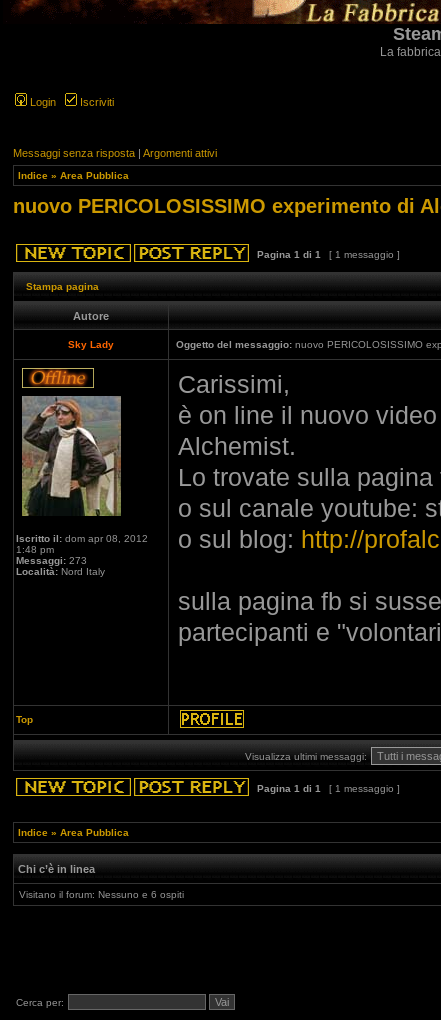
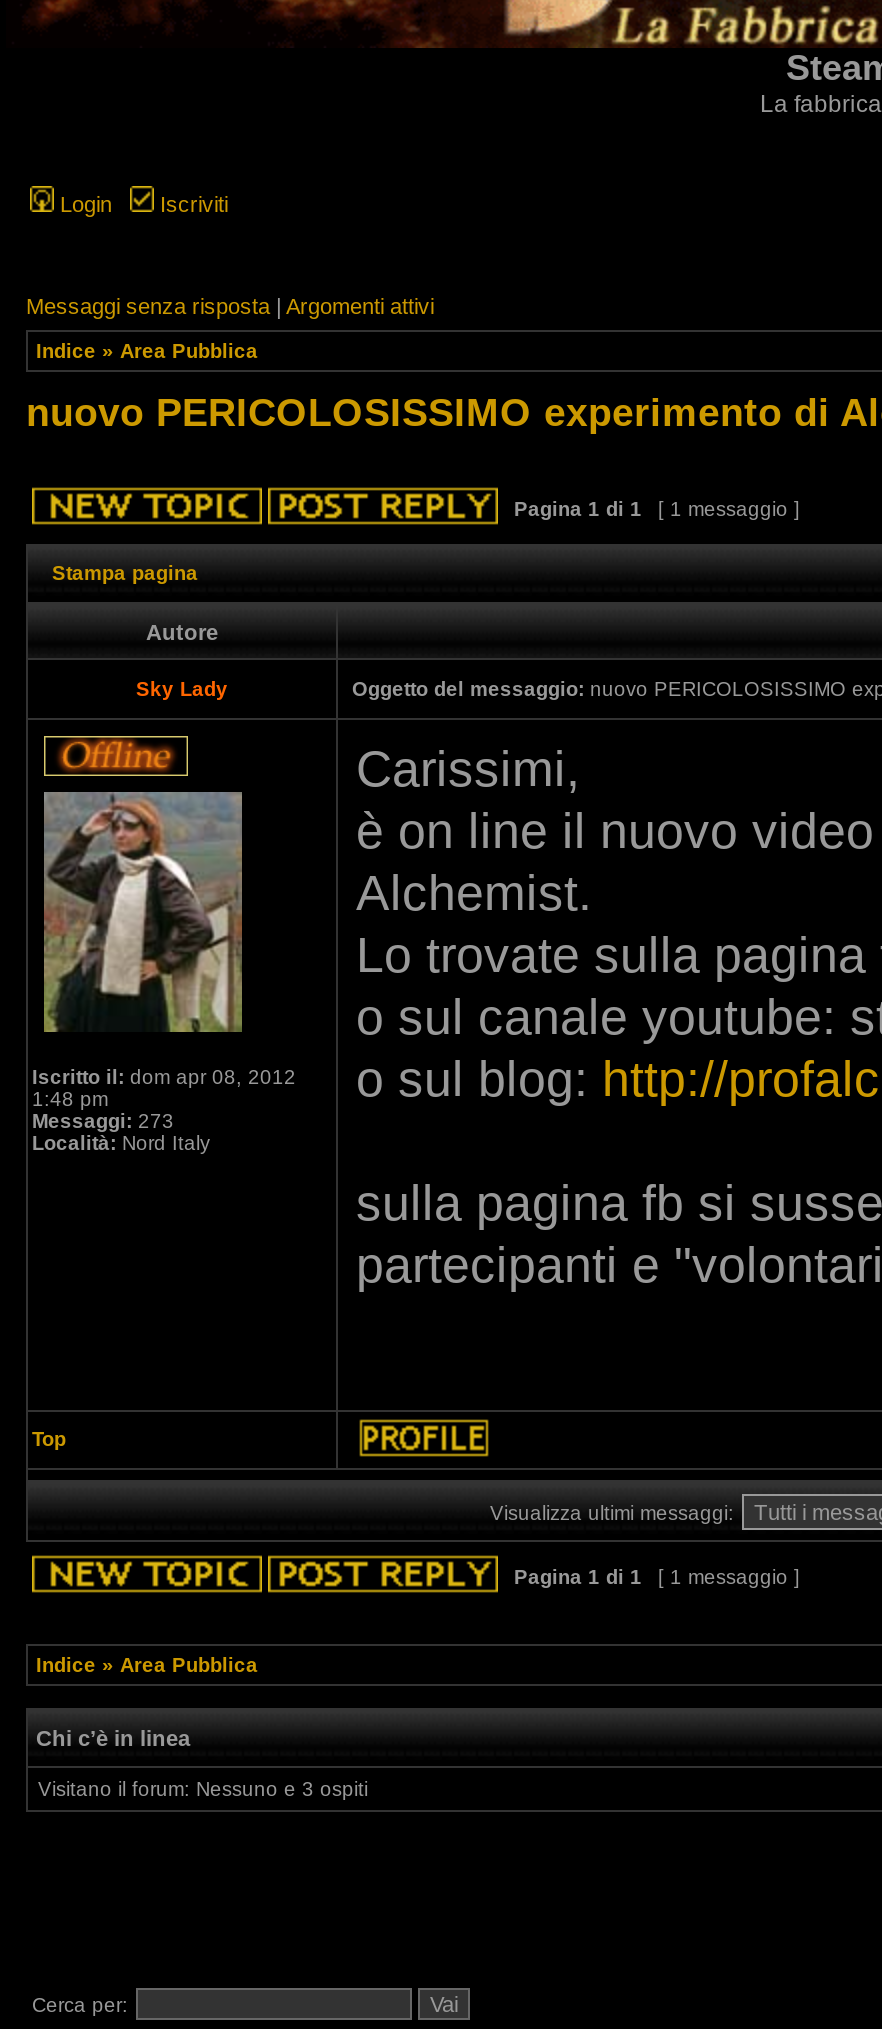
- Visitano il forum: Nessuno e 6 ospiti
+ Visitano il forum: Nessuno e 3 ospiti
